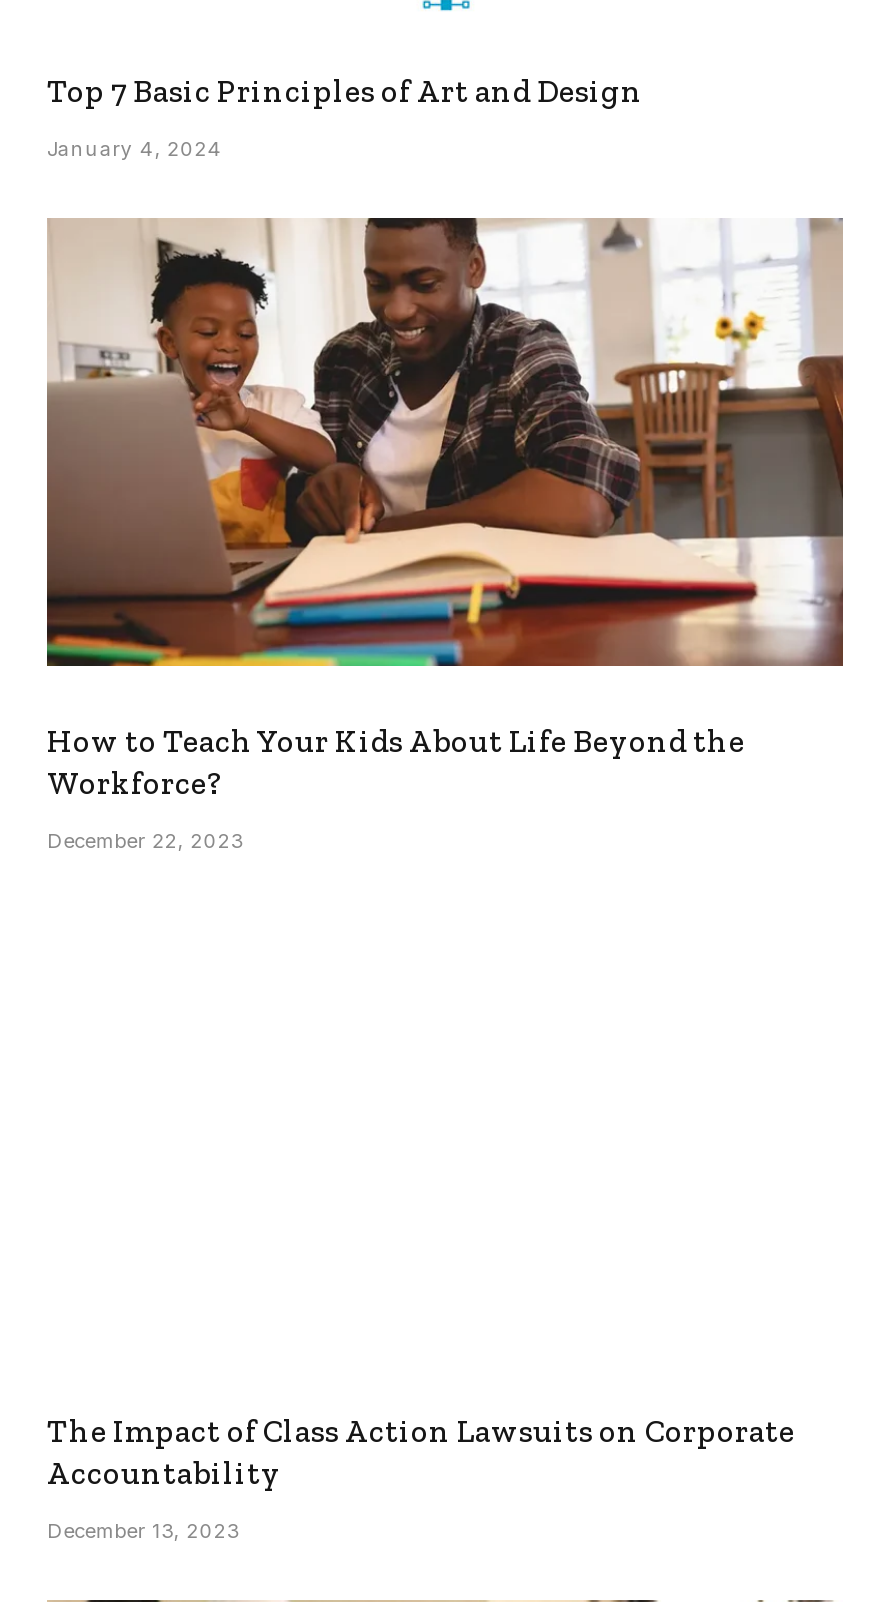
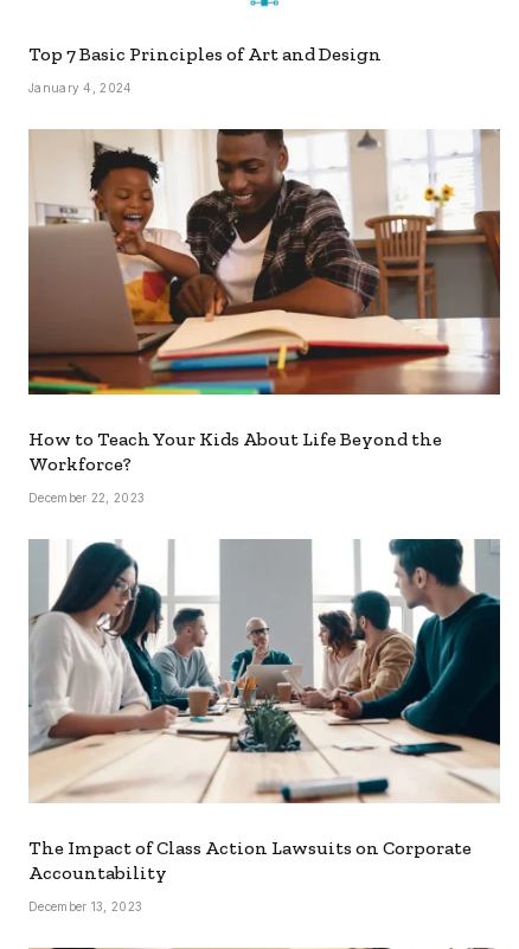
+ [image]
